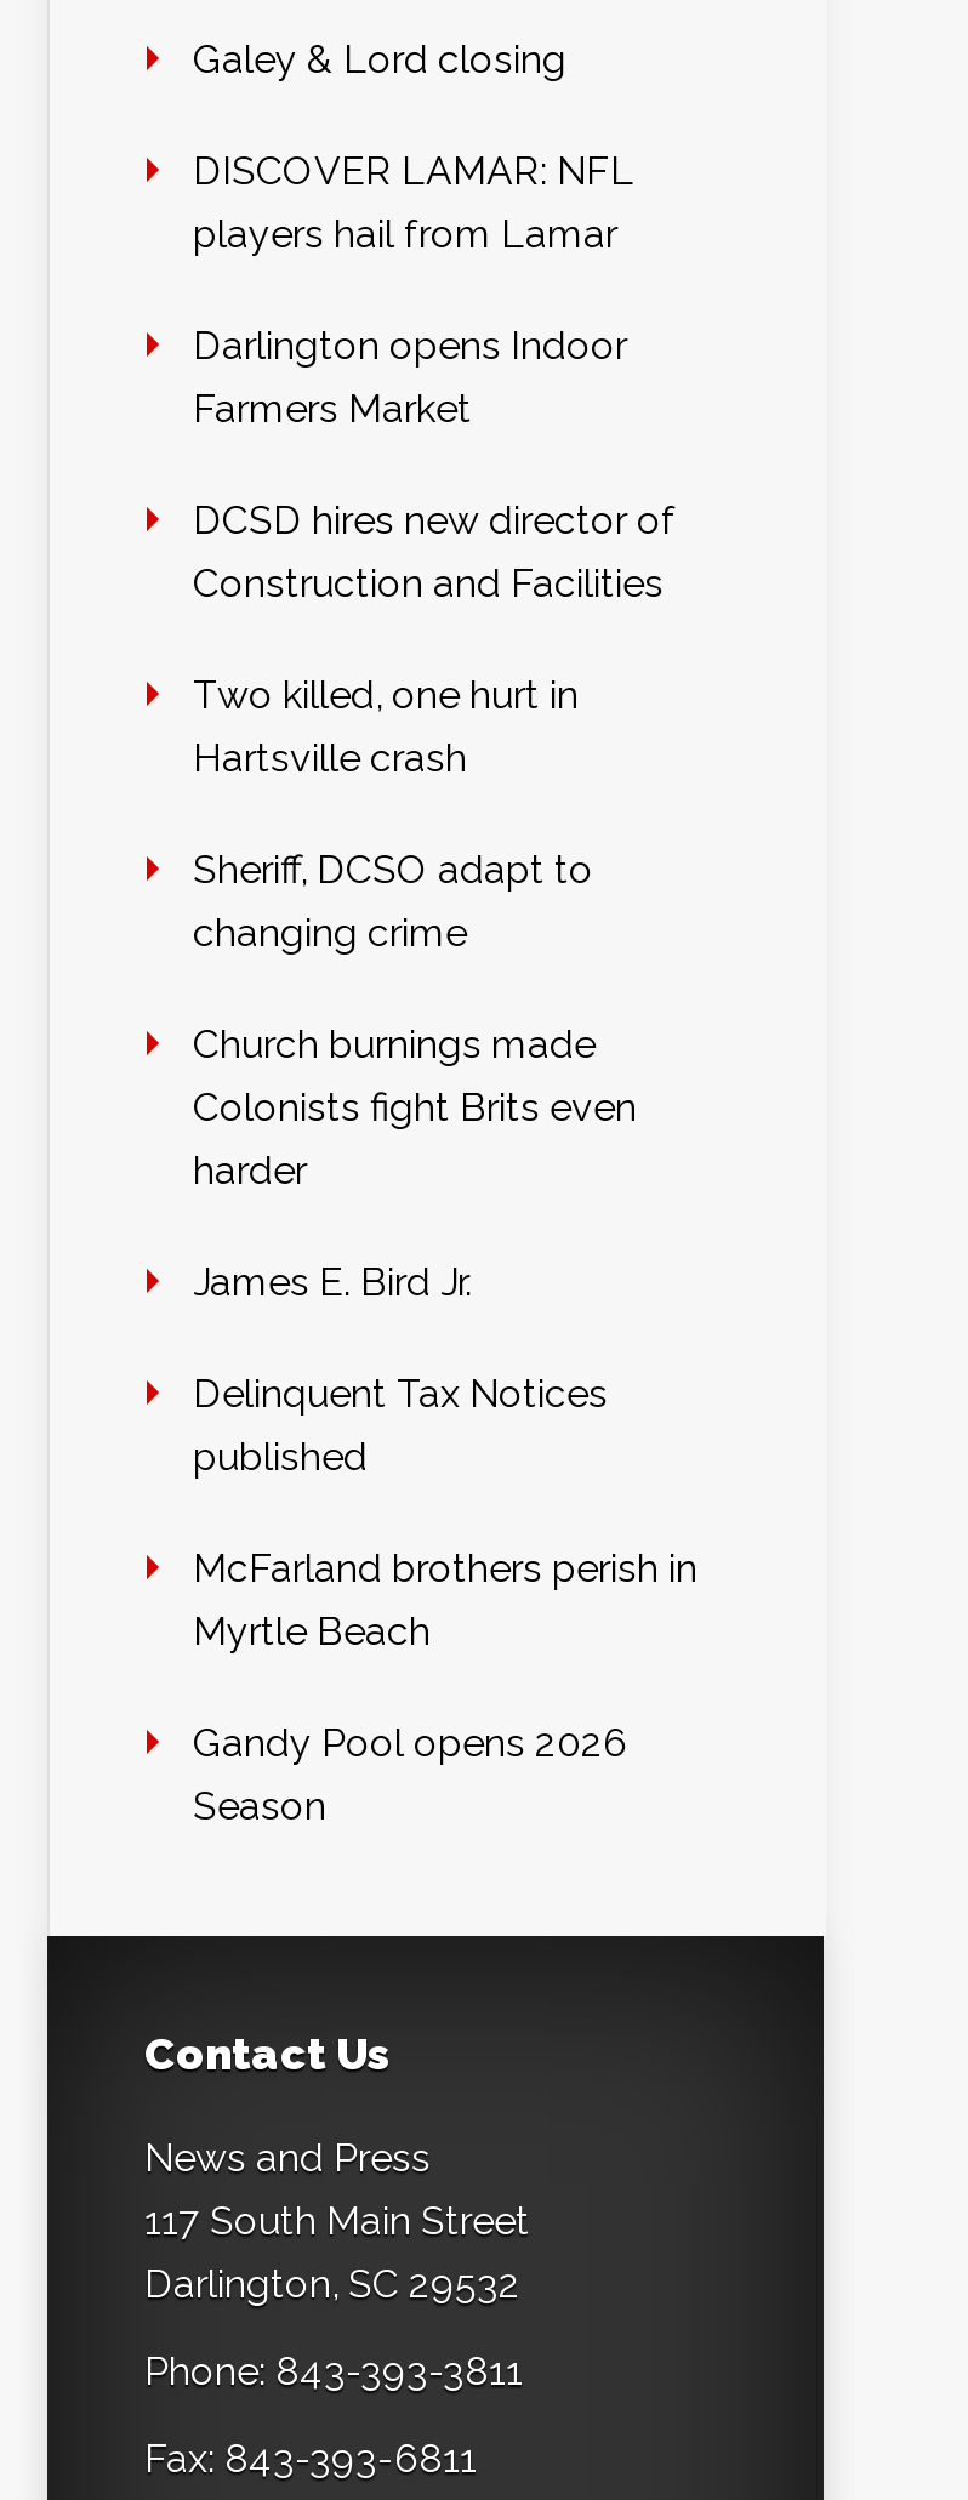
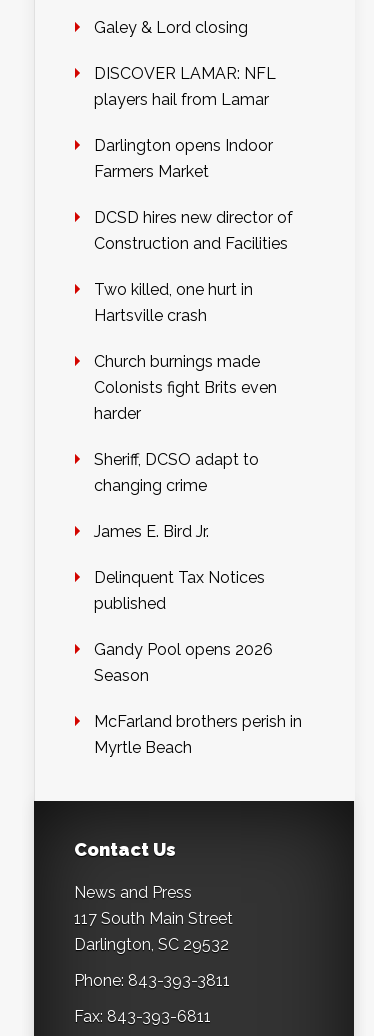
moved down: Sheriff, DCSO adapt to | changing crime

moved up: Church burnings made | Colonists fight Brits even | harder

moved down: McFarland brothers perish in | Myrtle Beach

moved up: Gandy Pool opens 2026 | Season
